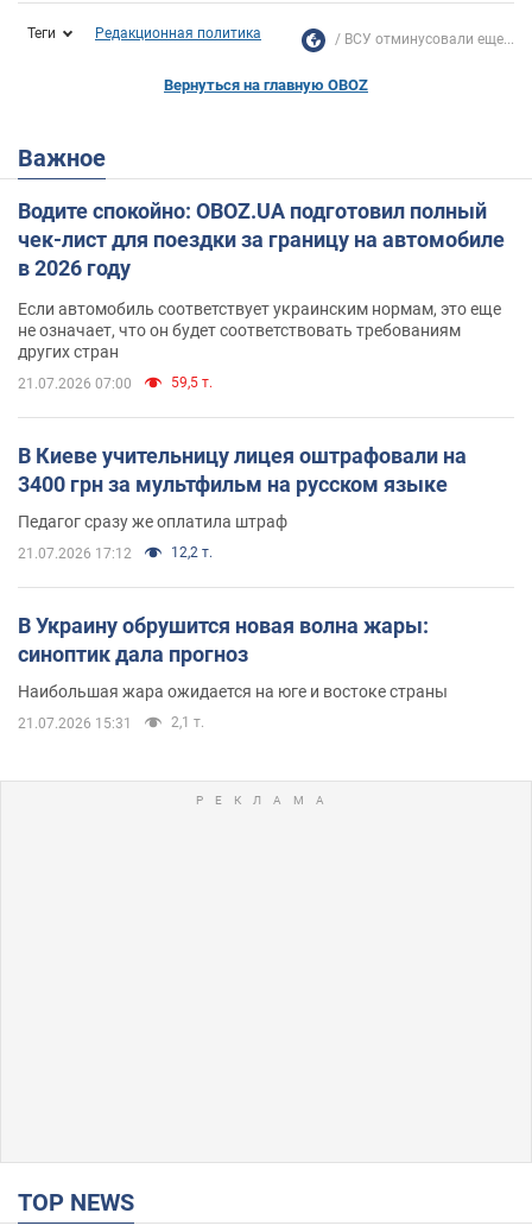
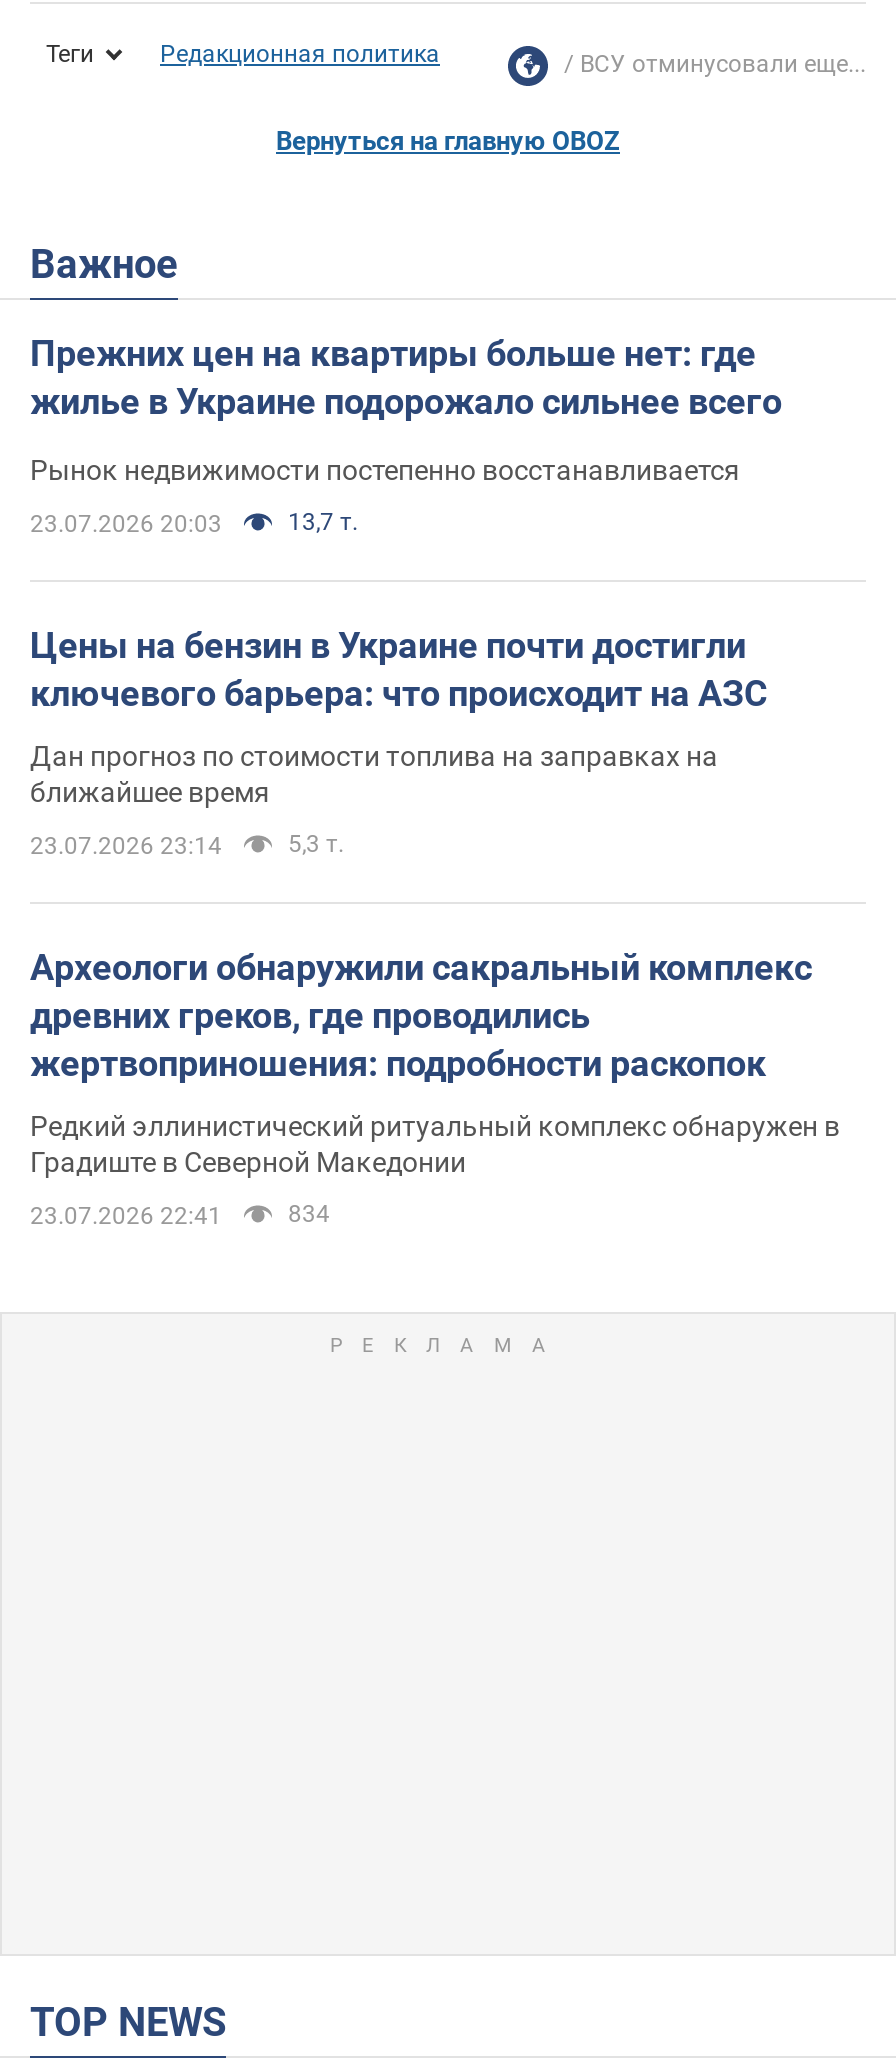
- Водите спокойно: OBOZ.UA подготовил полный
- чек-лист для поездки за границу на автомобиле
- в 2026 году
+ Прежних цен на квартиры больше нет: где
+ жилье в Украине подорожало сильнее всего

- Если автомобиль соответствует украинским нормам, это еще
- не означает, что он будет соответствовать требованиям
- других стран
+ Рынок недвижимости постепенно восстанавливается

- 21.07.2026 07:00
- 59,5 т.
+ 23.07.2026 20:03
+ 13,7 т.

- В Киеве учительницу лицея оштрафовали на
- 3400 грн за мультфильм на русском языке
+ Цены на бензин в Украине почти достигли
+ ключевого барьера: что происходит на АЗС

- Педагог сразу же оплатила штраф
+ Дан прогноз по стоимости топлива на заправках на
+ ближайшее время

- 21.07.2026 17:12
- 12,2 т.
+ 23.07.2026 23:14
+ 5,3 т.

- В Украину обрушится новая волна жары:
- синоптик дала прогноз
+ Археологи обнаружили сакральный комплекс
+ древних греков, где проводились
+ жертвоприношения: подробности раскопок

- Наибольшая жара ожидается на юге и востоке страны
+ Редкий эллинистический ритуальный комплекс обнаружен в
+ Градиште в Северной Македонии

- 21.07.2026 15:31
- 2,1 т.
+ 23.07.2026 22:41
+ 834
